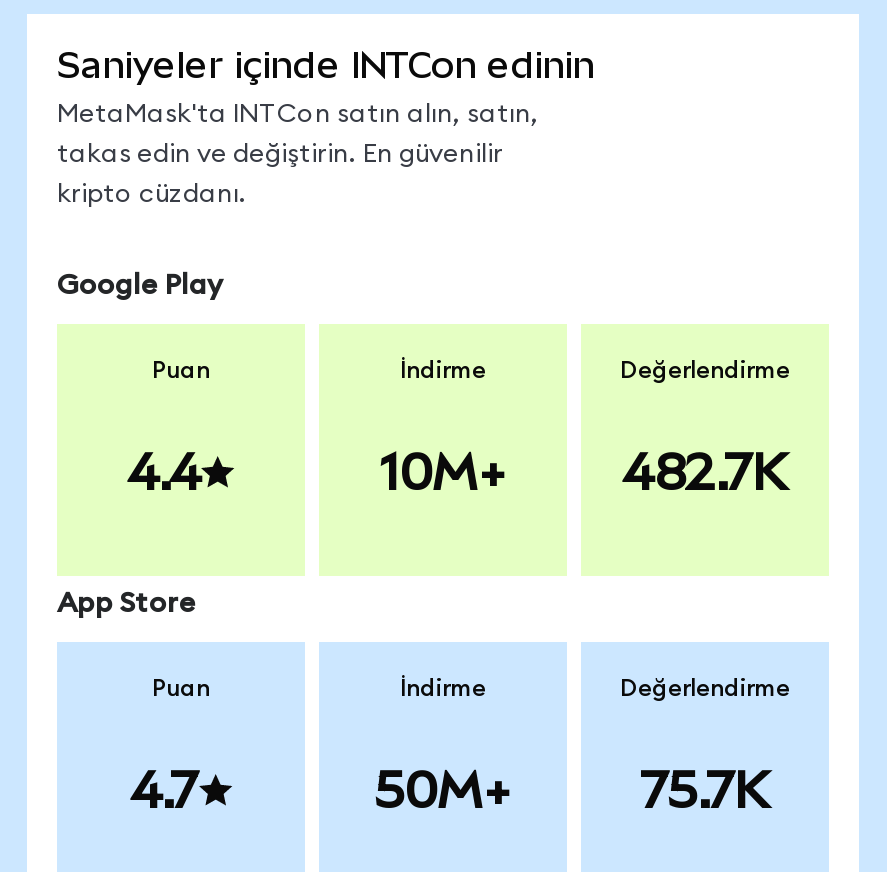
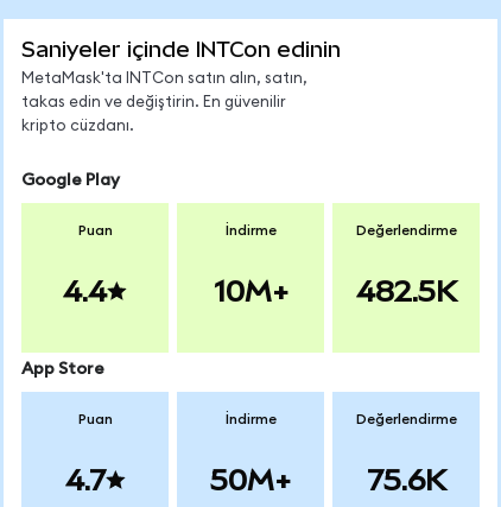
- 482.7K
+ 482.5K

- 75.7K
+ 75.6K
